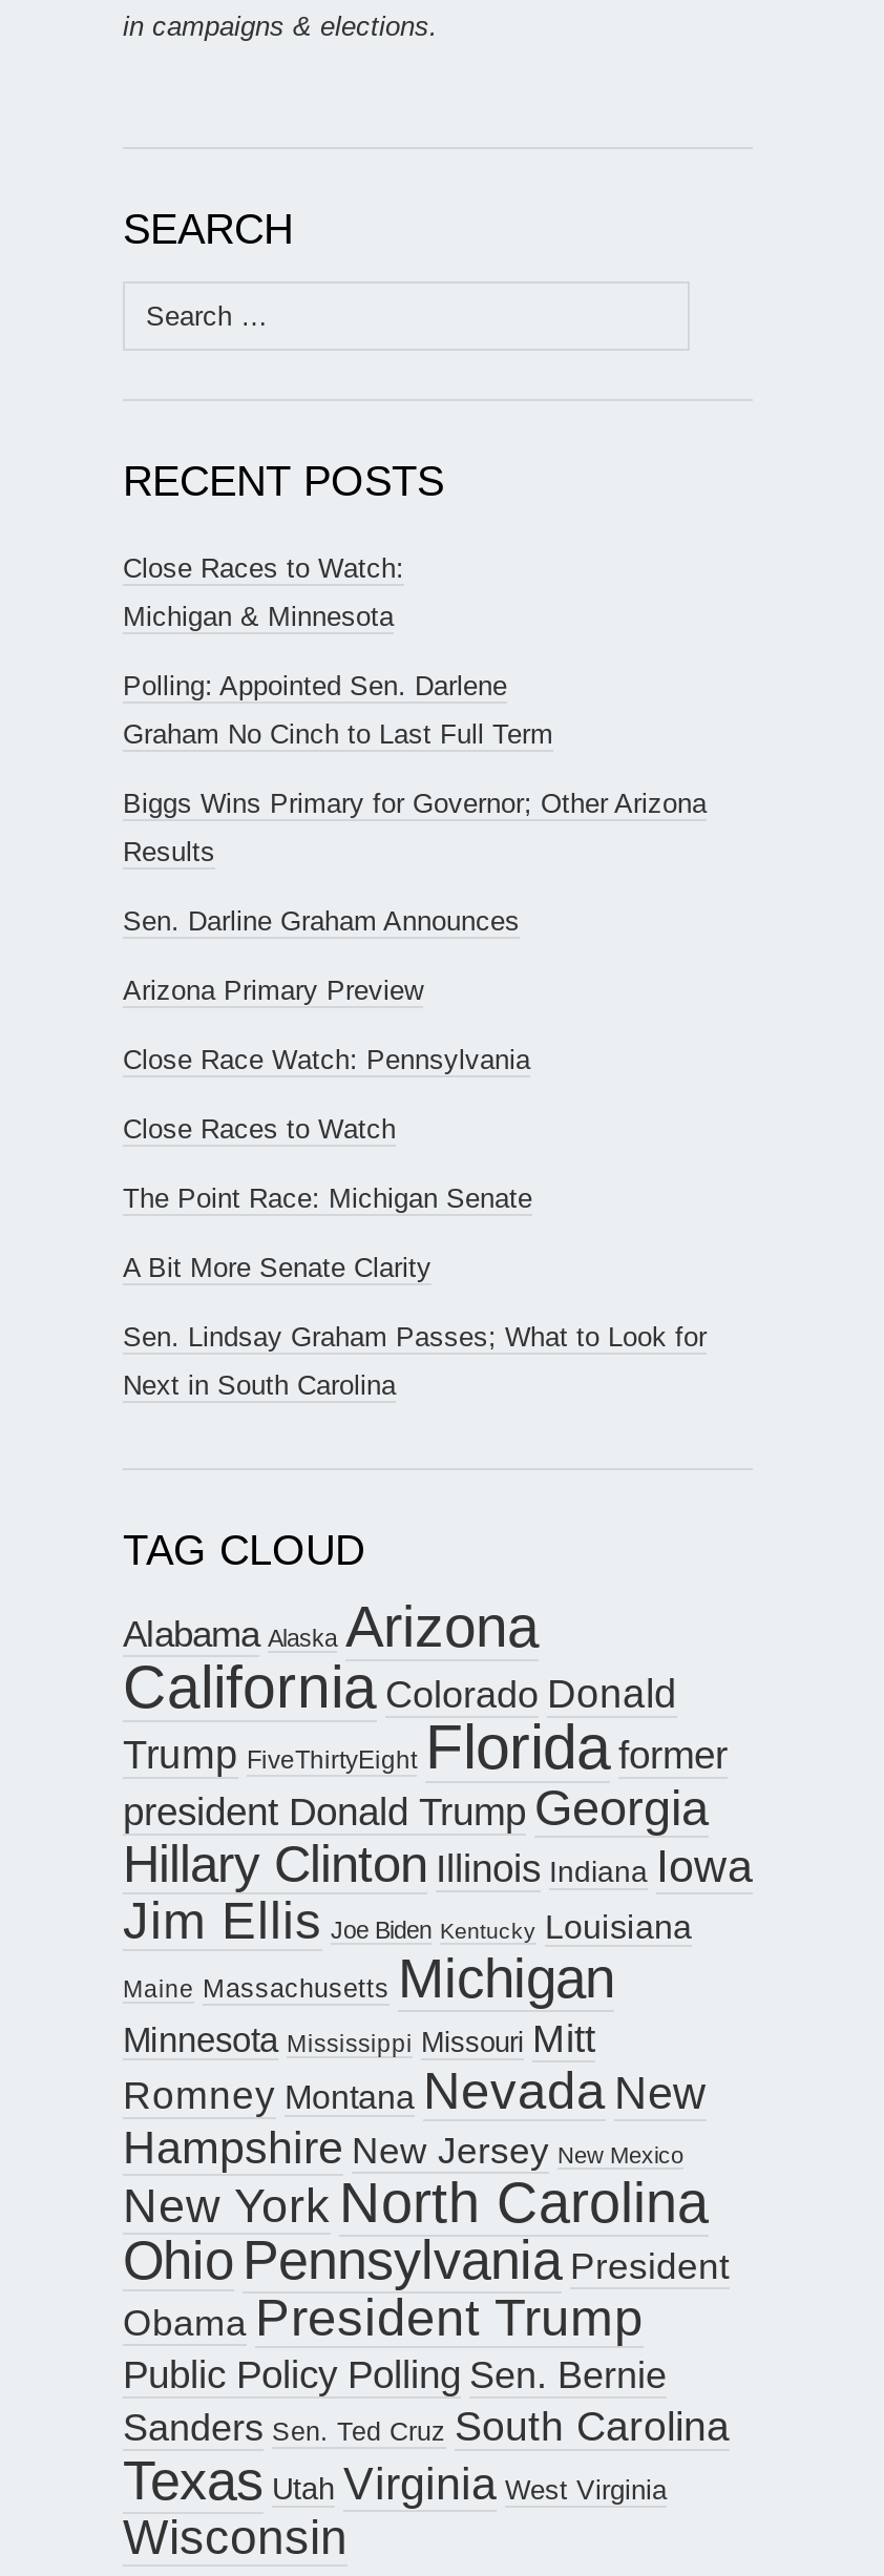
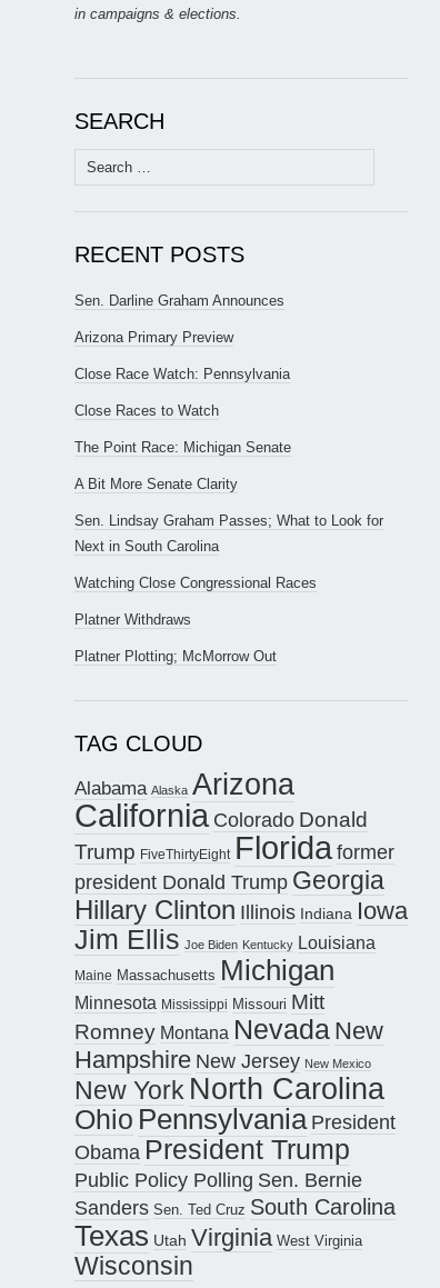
- Close Races to Watch:
- Michigan & Minnesota
- Polling: Appointed Sen. Darlene
- Graham No Cinch to Last Full Term
- Biggs Wins Primary for Governor; Other Arizona
- Results

moved up: Sen. Darline Graham Announces | Arizona Primary Preview | Close Race Watch: Pennsylvania | Close Races to Watch | The Point Race: Michigan Senate | A Bit More Senate Clarity | Sen. Lindsay Graham Passes; What to Look for | Next in South Carolina

+ Watching Close Congressional Races
+ Platner Withdraws
+ Platner Plotting; McMorrow Out
